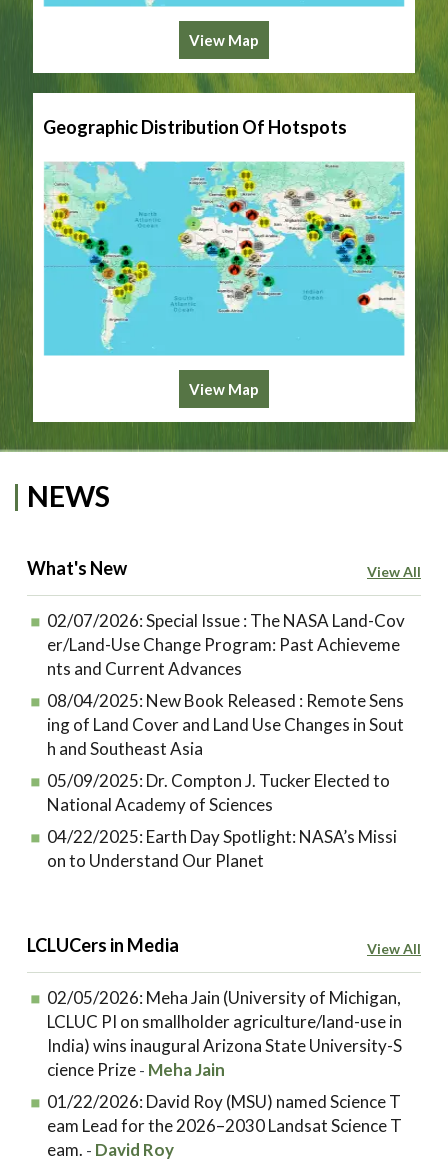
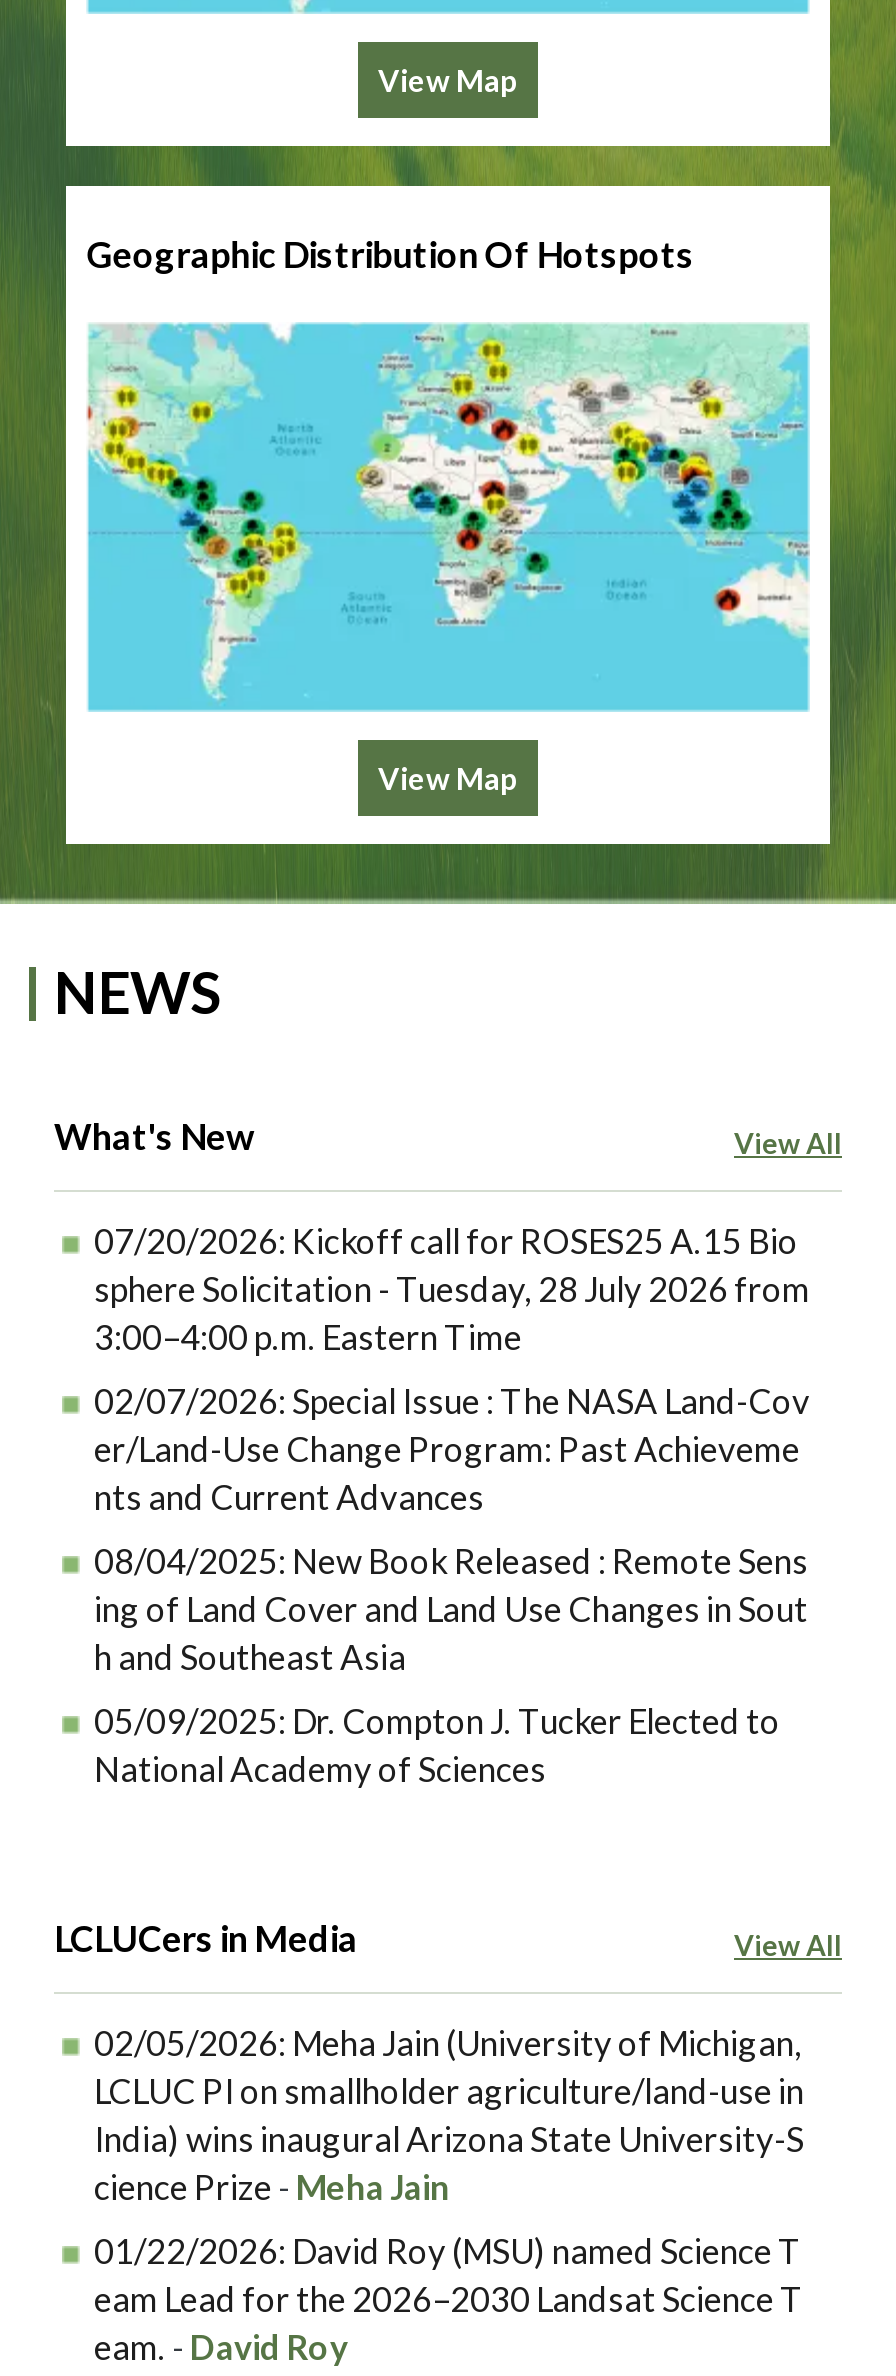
+ 07/20/2026: Kickoff call for ROSES25 A.15 Bio
+ sphere Solicitation - Tuesday, 28 July 2026 from
+ 3:00–4:00 p.m. Eastern Time

moved down: 02/07/2026: Special Issue : The NASA Land-Cov | er/Land-Use Change Program: Past Achieveme | nts and Current Advances | 08/04/2025: New Book Released : Remote Sens | ing of Land Cover and Land Use Changes in Sout | h and Southeast Asia | 05/09/2025: Dr. Compton J. Tucker Elected to | National Academy of Sciences

- 04/22/2025: Earth Day Spotlight: NASA’s Missi
- on to Understand Our Planet
